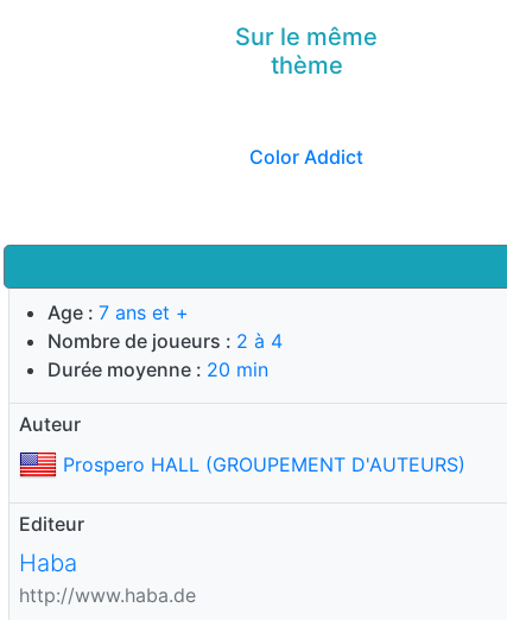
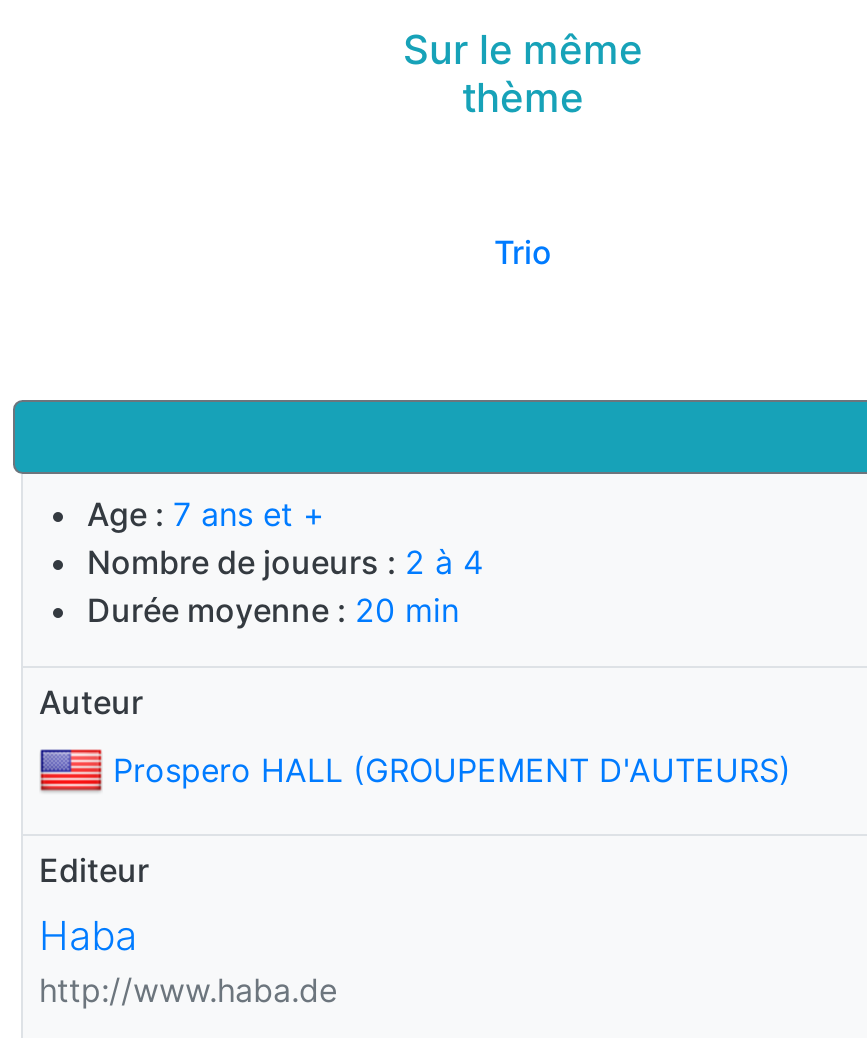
- Color Addict
+ Trio
